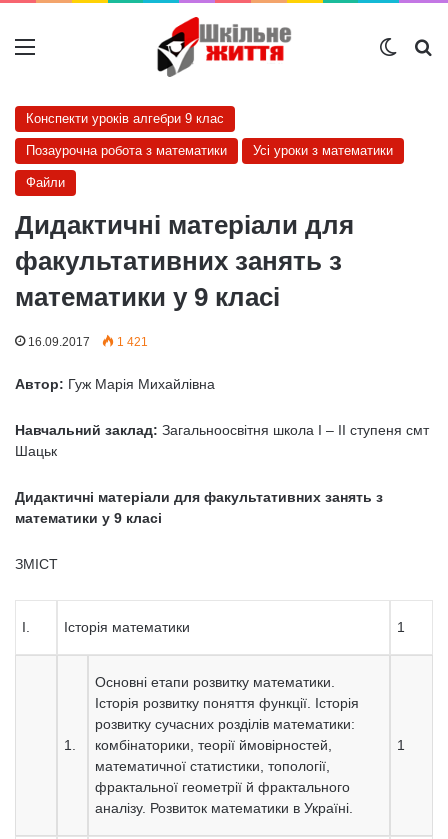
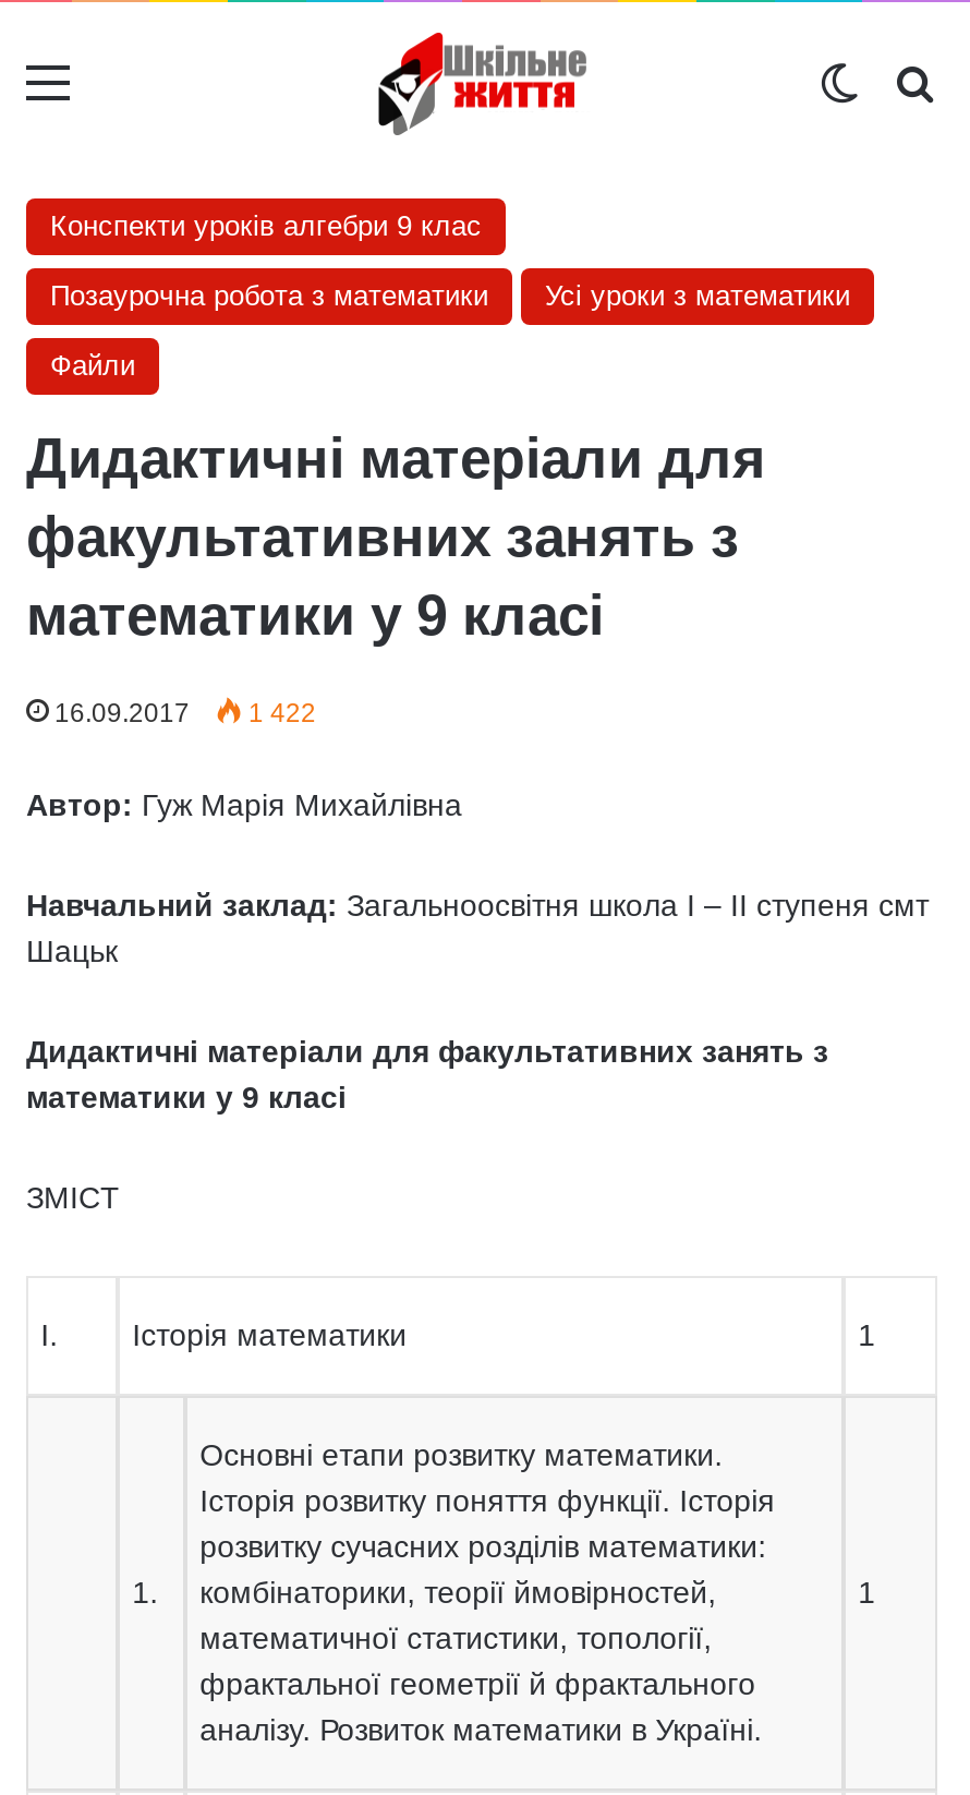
- [image]
+ [image]

- 16.09.2017 1 421
+ 16.09.2017 1 422
